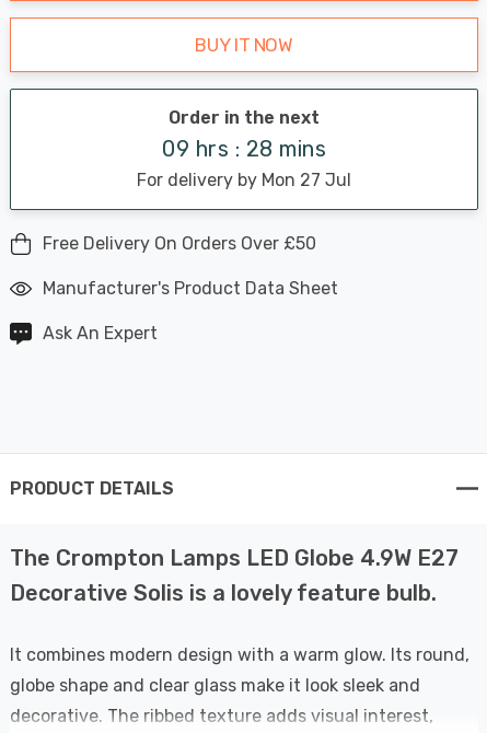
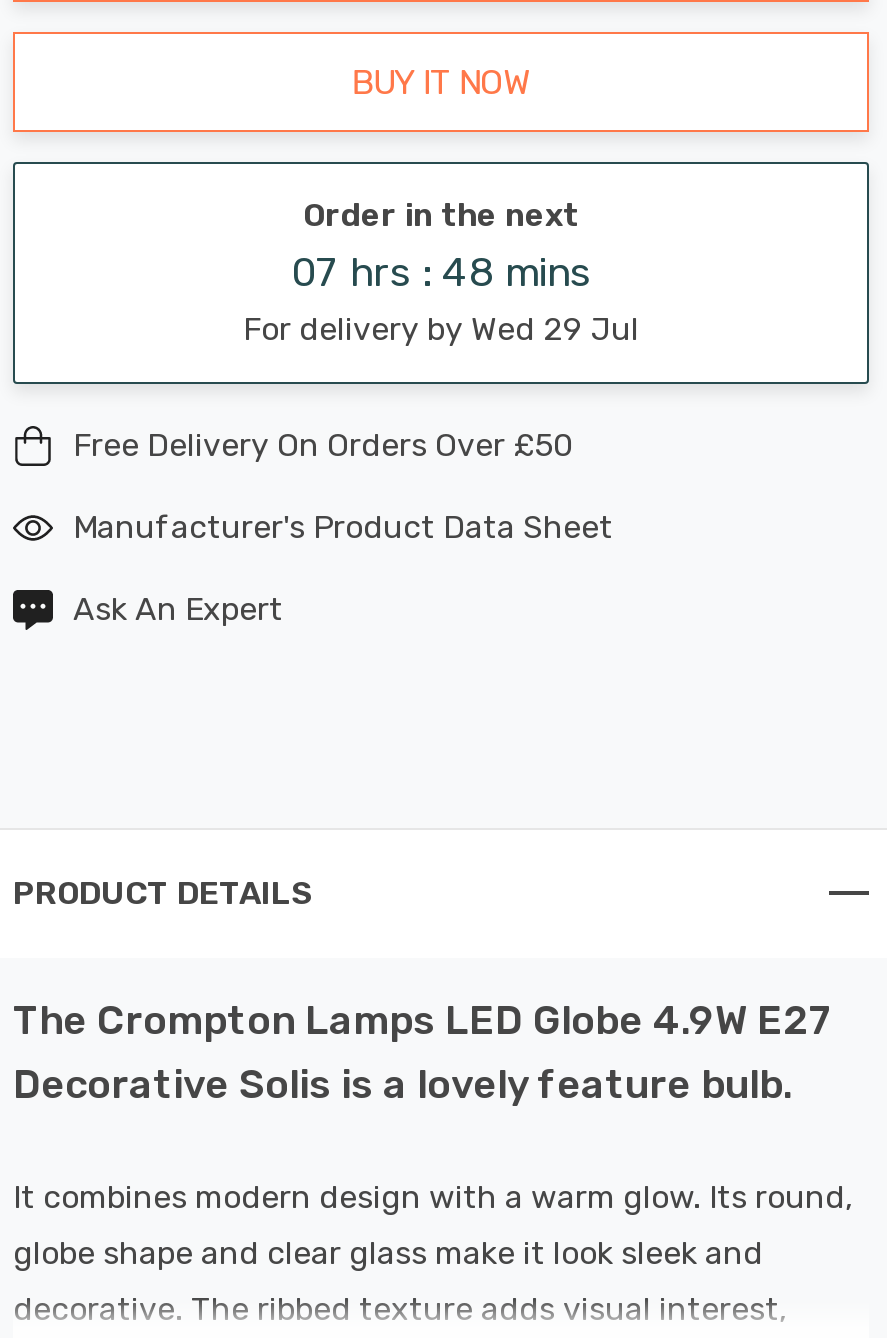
- 09 hrs : 28 mins
+ 07 hrs : 48 mins

- For delivery by Mon 27 Jul
+ For delivery by Wed 29 Jul
